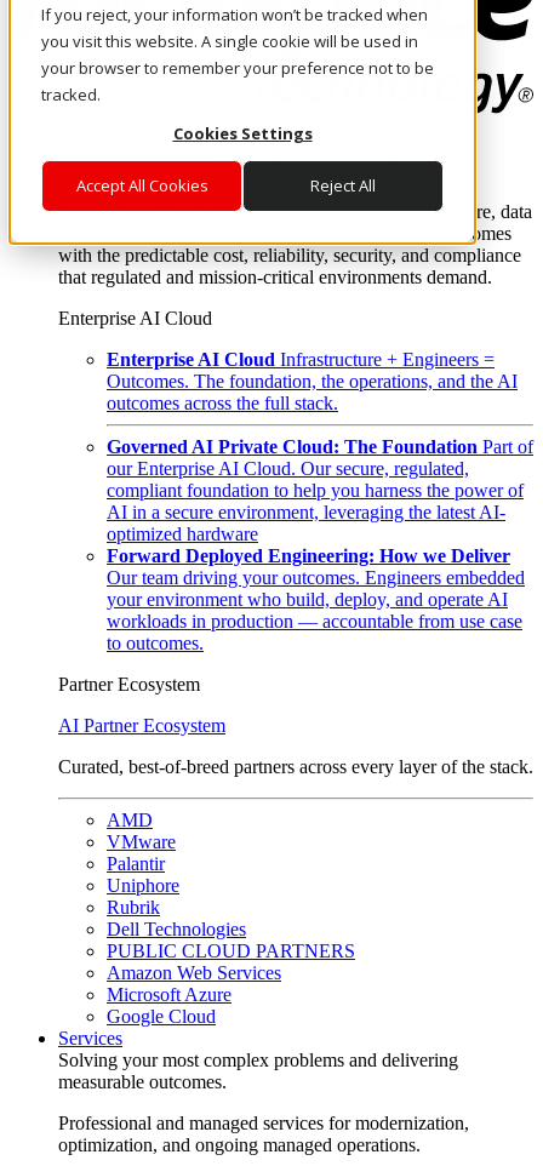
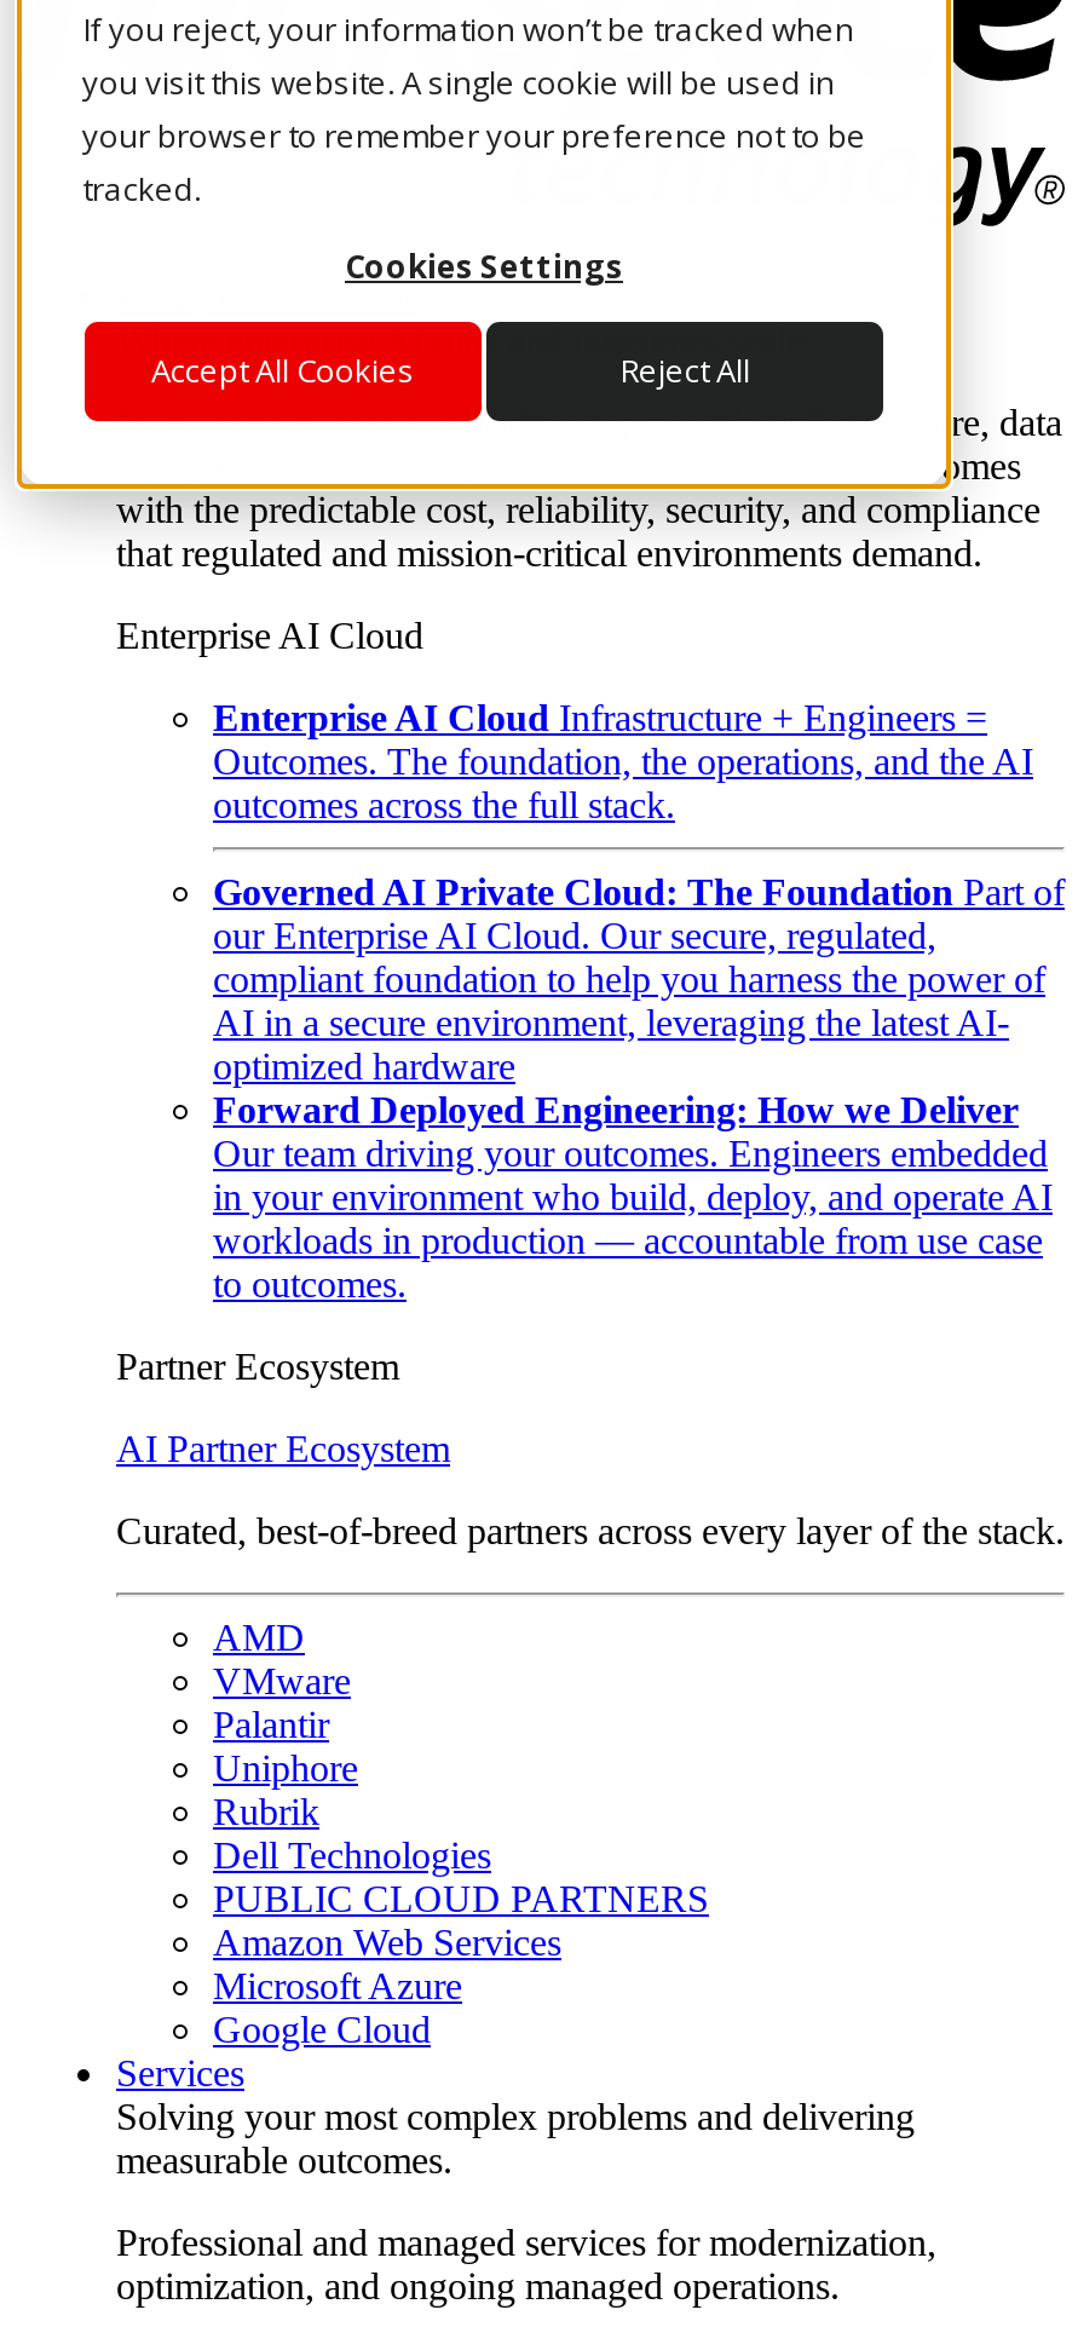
- your environment who build, deploy, and operate AI
+ in your environment who build, deploy, and operate AI
